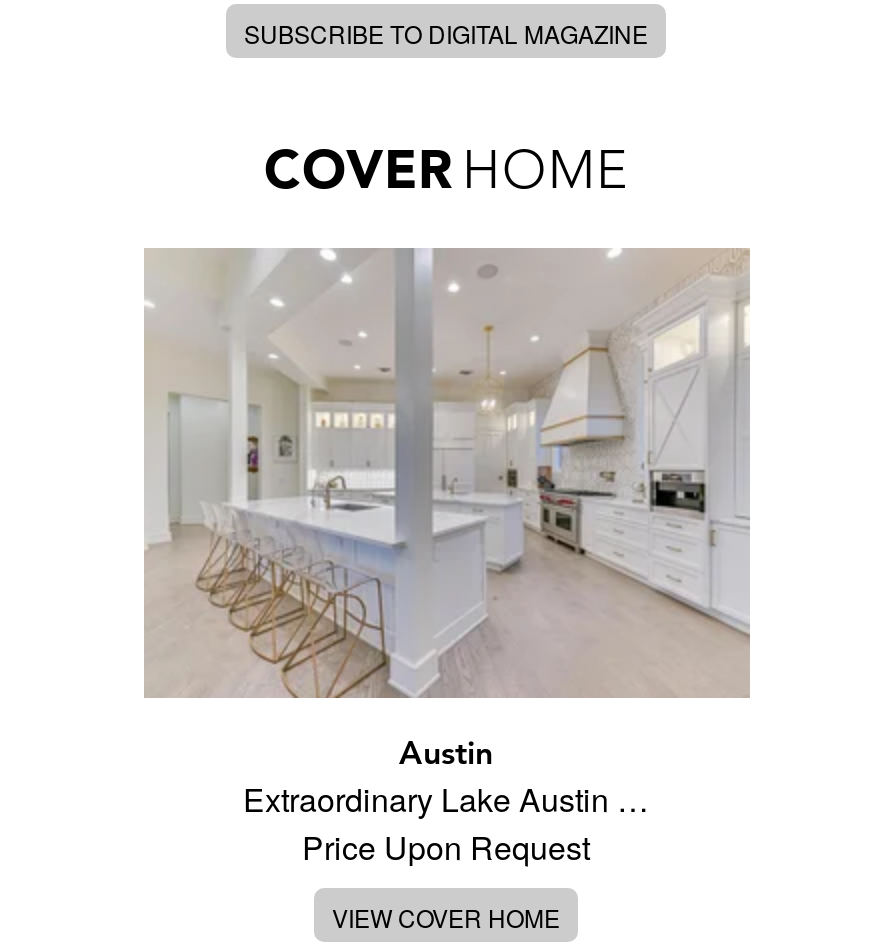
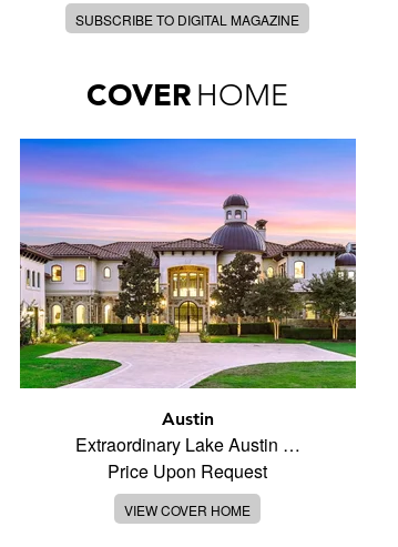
- [image]
+ [image]
